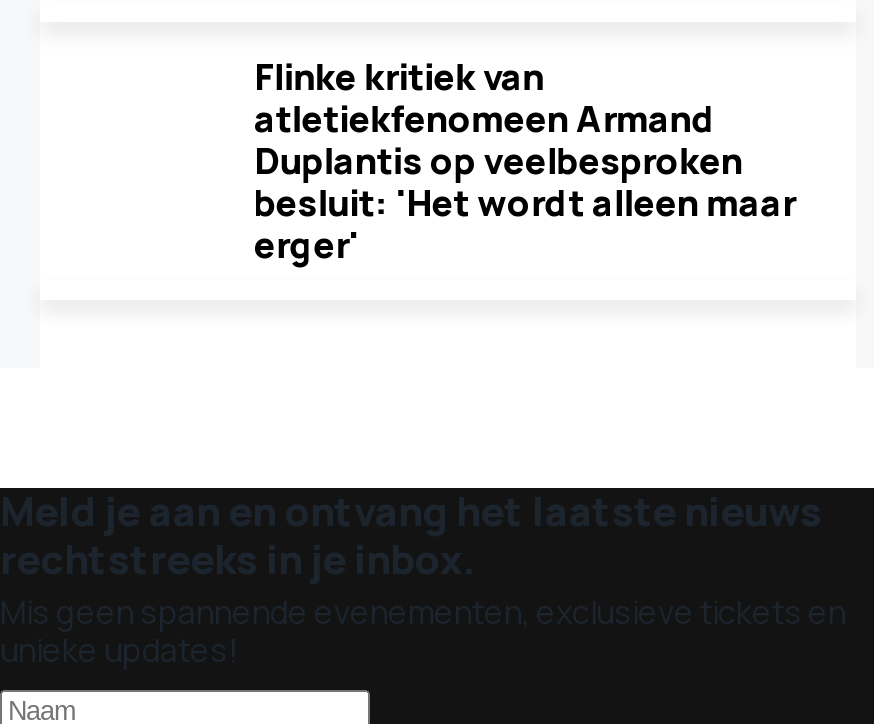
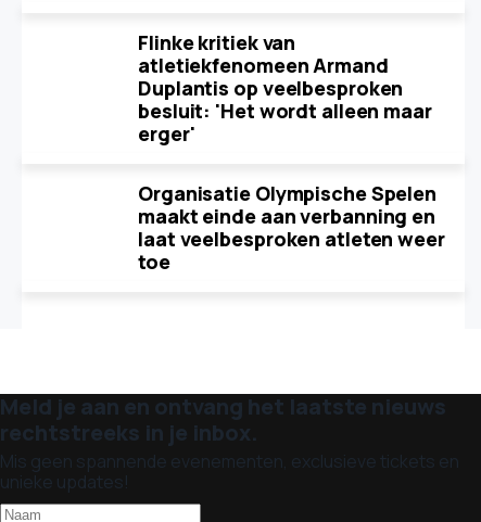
+ Organisatie Olympische Spelen
+ maakt einde aan verbanning en
+ laat veelbesproken atleten weer
+ toe
